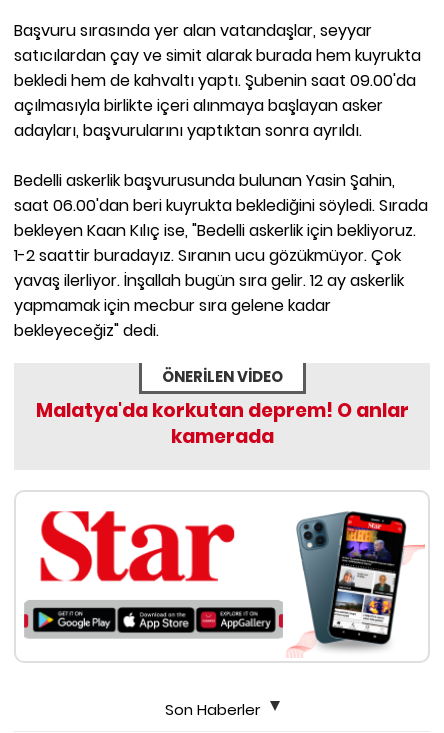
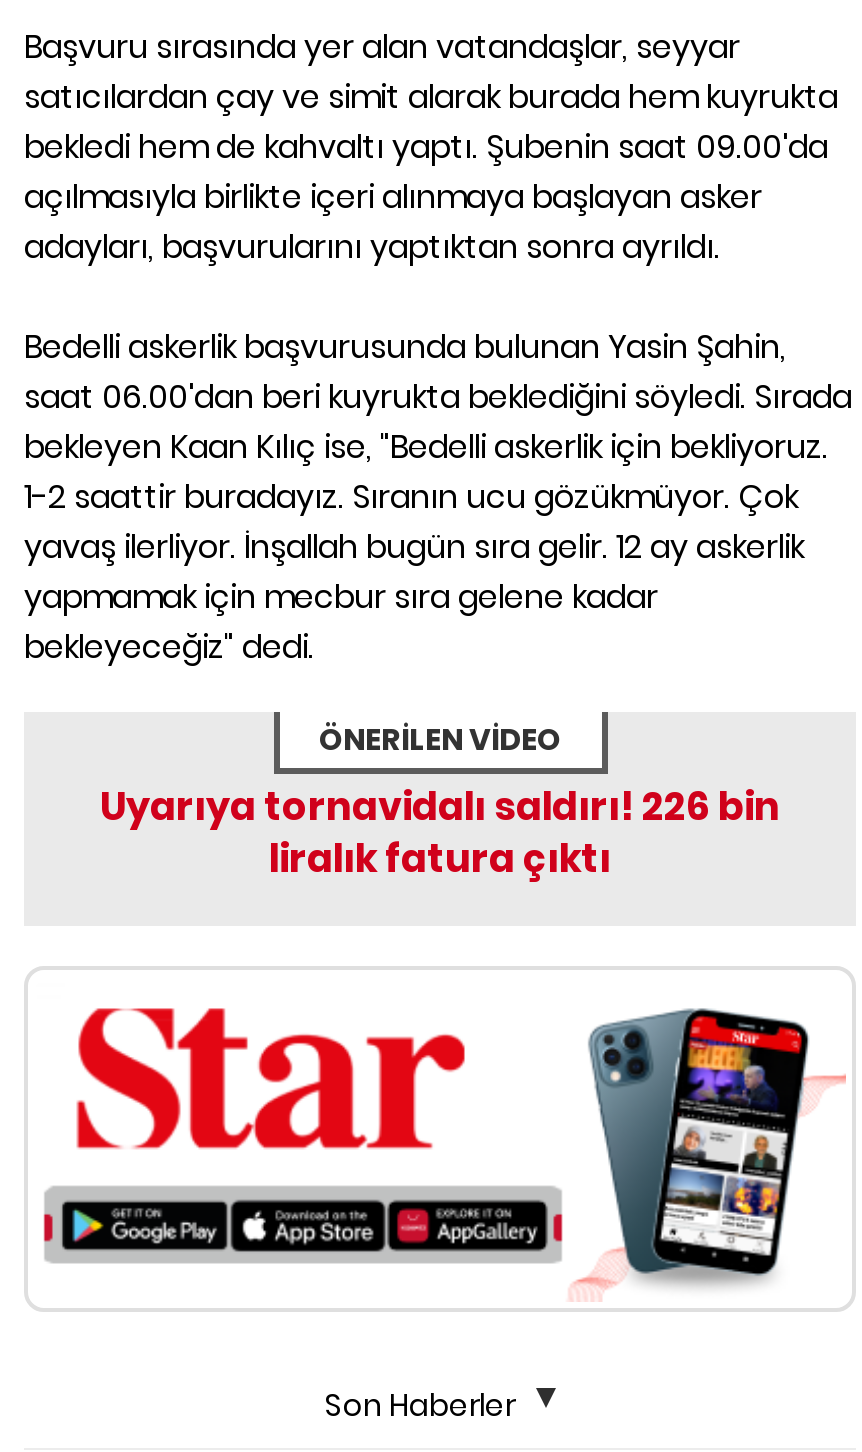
- Malatya'da korkutan deprem! O anlar
- kamerada
+ Uyarıya tornavidalı saldırı! 226 bin
+ liralık fatura çıktı
